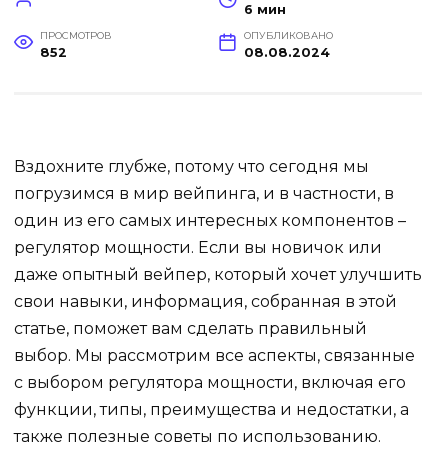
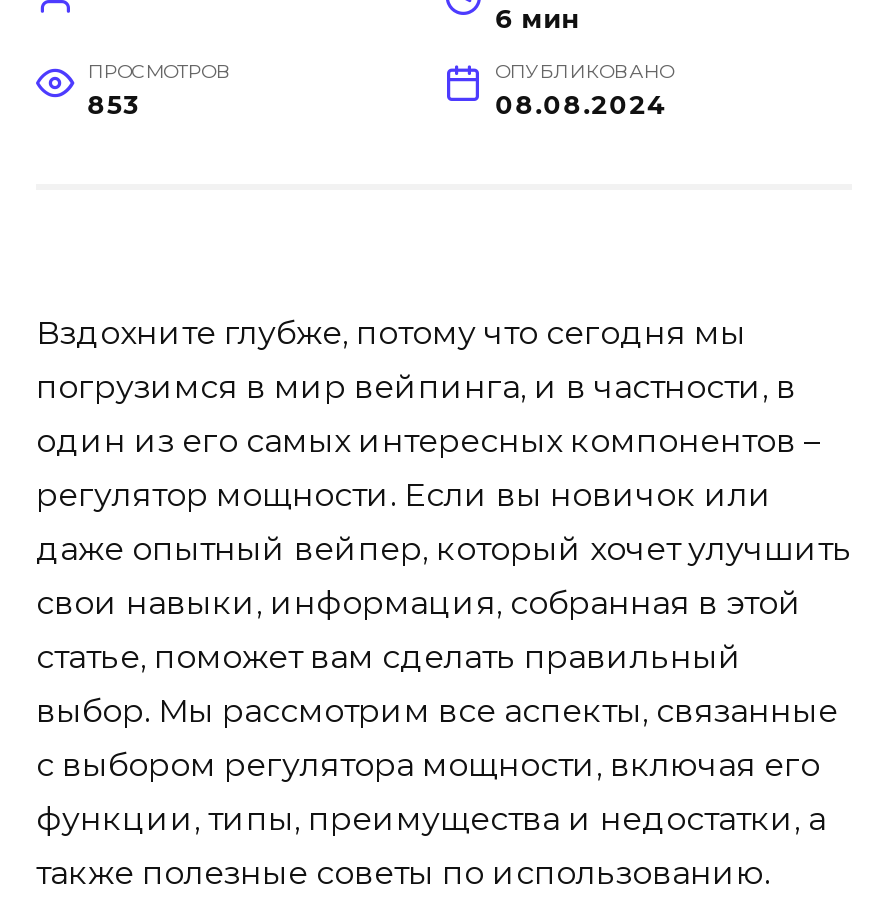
- 852
+ 853
